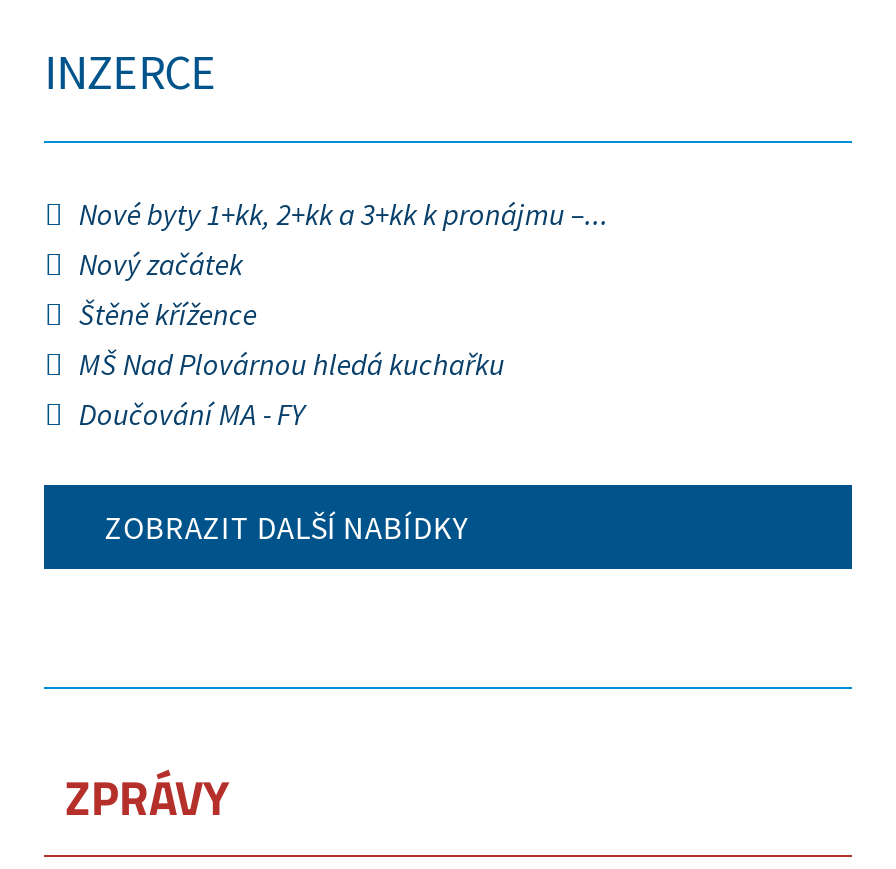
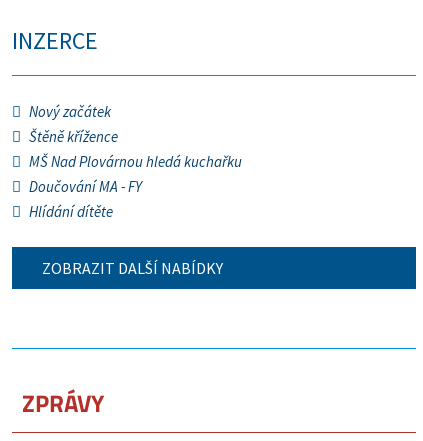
- Nové byty 1+kk, 2+kk a 3+kk k pronájmu –...

moved up: Nový začátek | Štěně křížence | MŠ Nad Plovárnou hledá kuchařku | Doučování MA - FY

+ Hlídání dítěte
